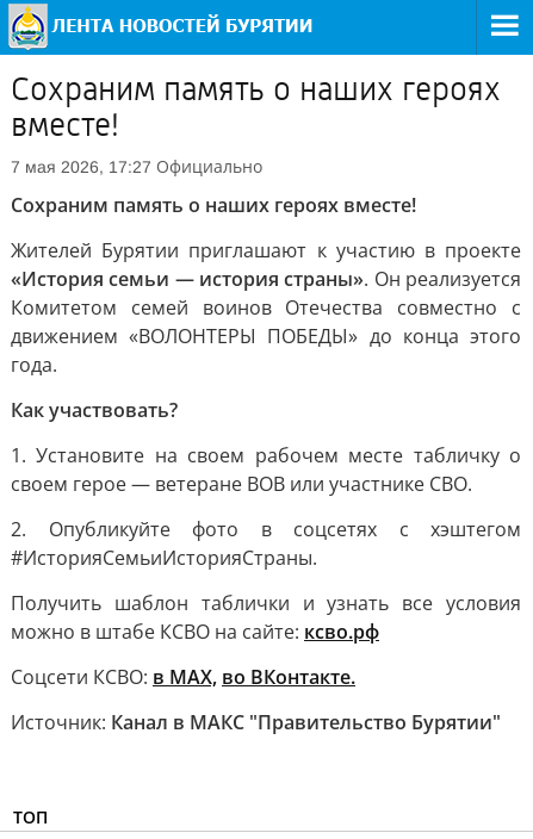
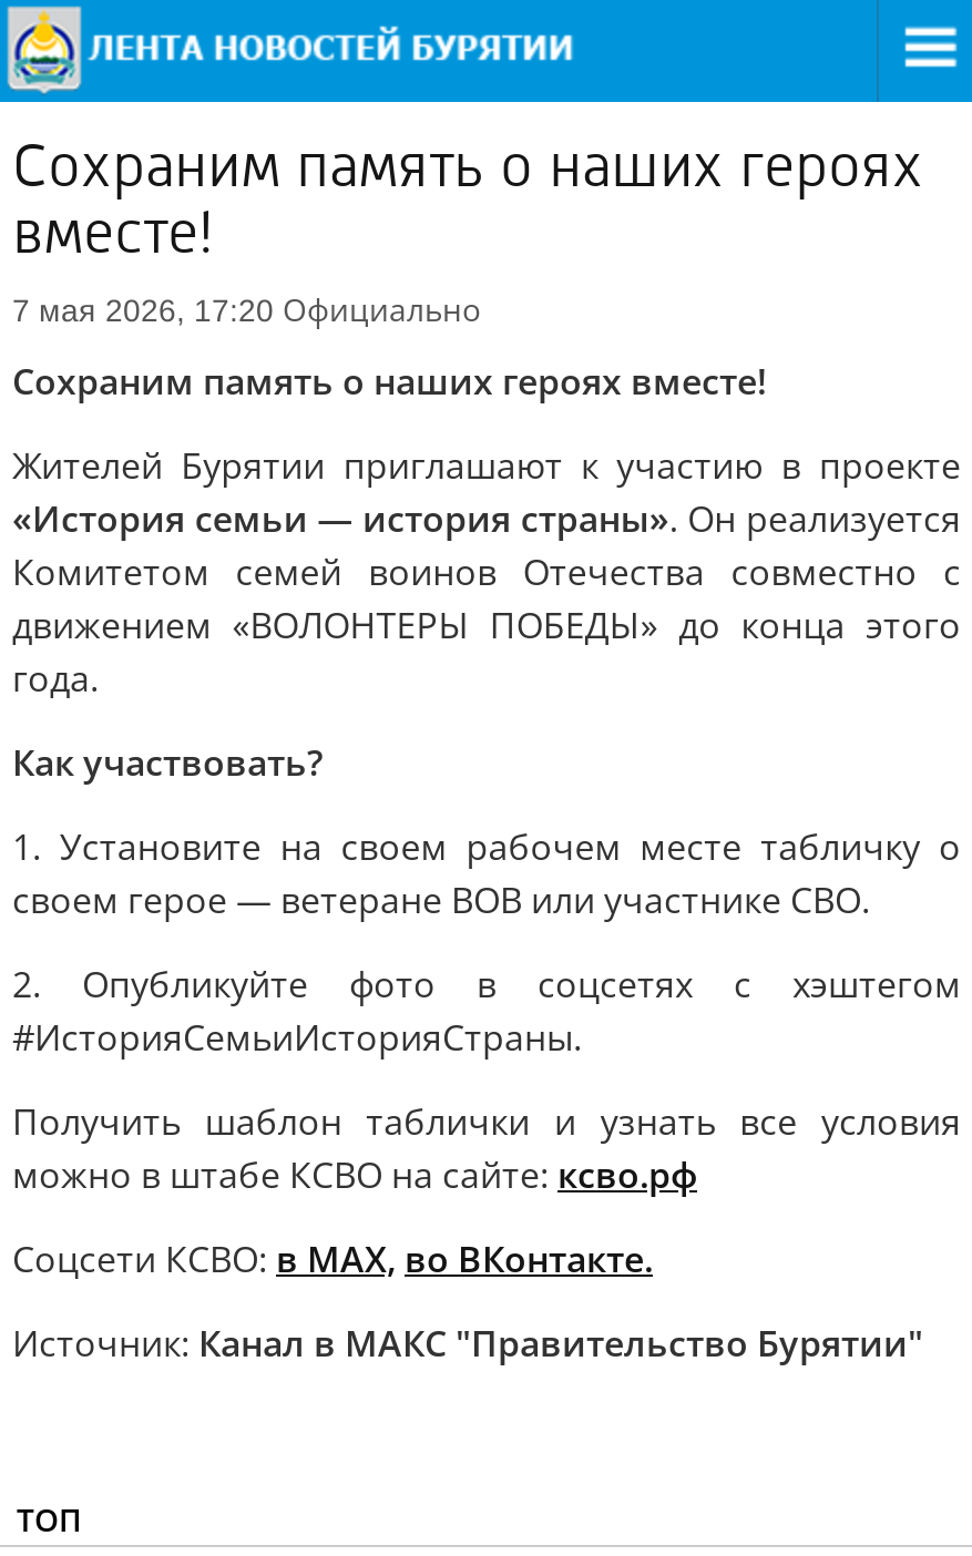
- 7 мая 2026, 17:27 Официально
+ 7 мая 2026, 17:20 Официально
